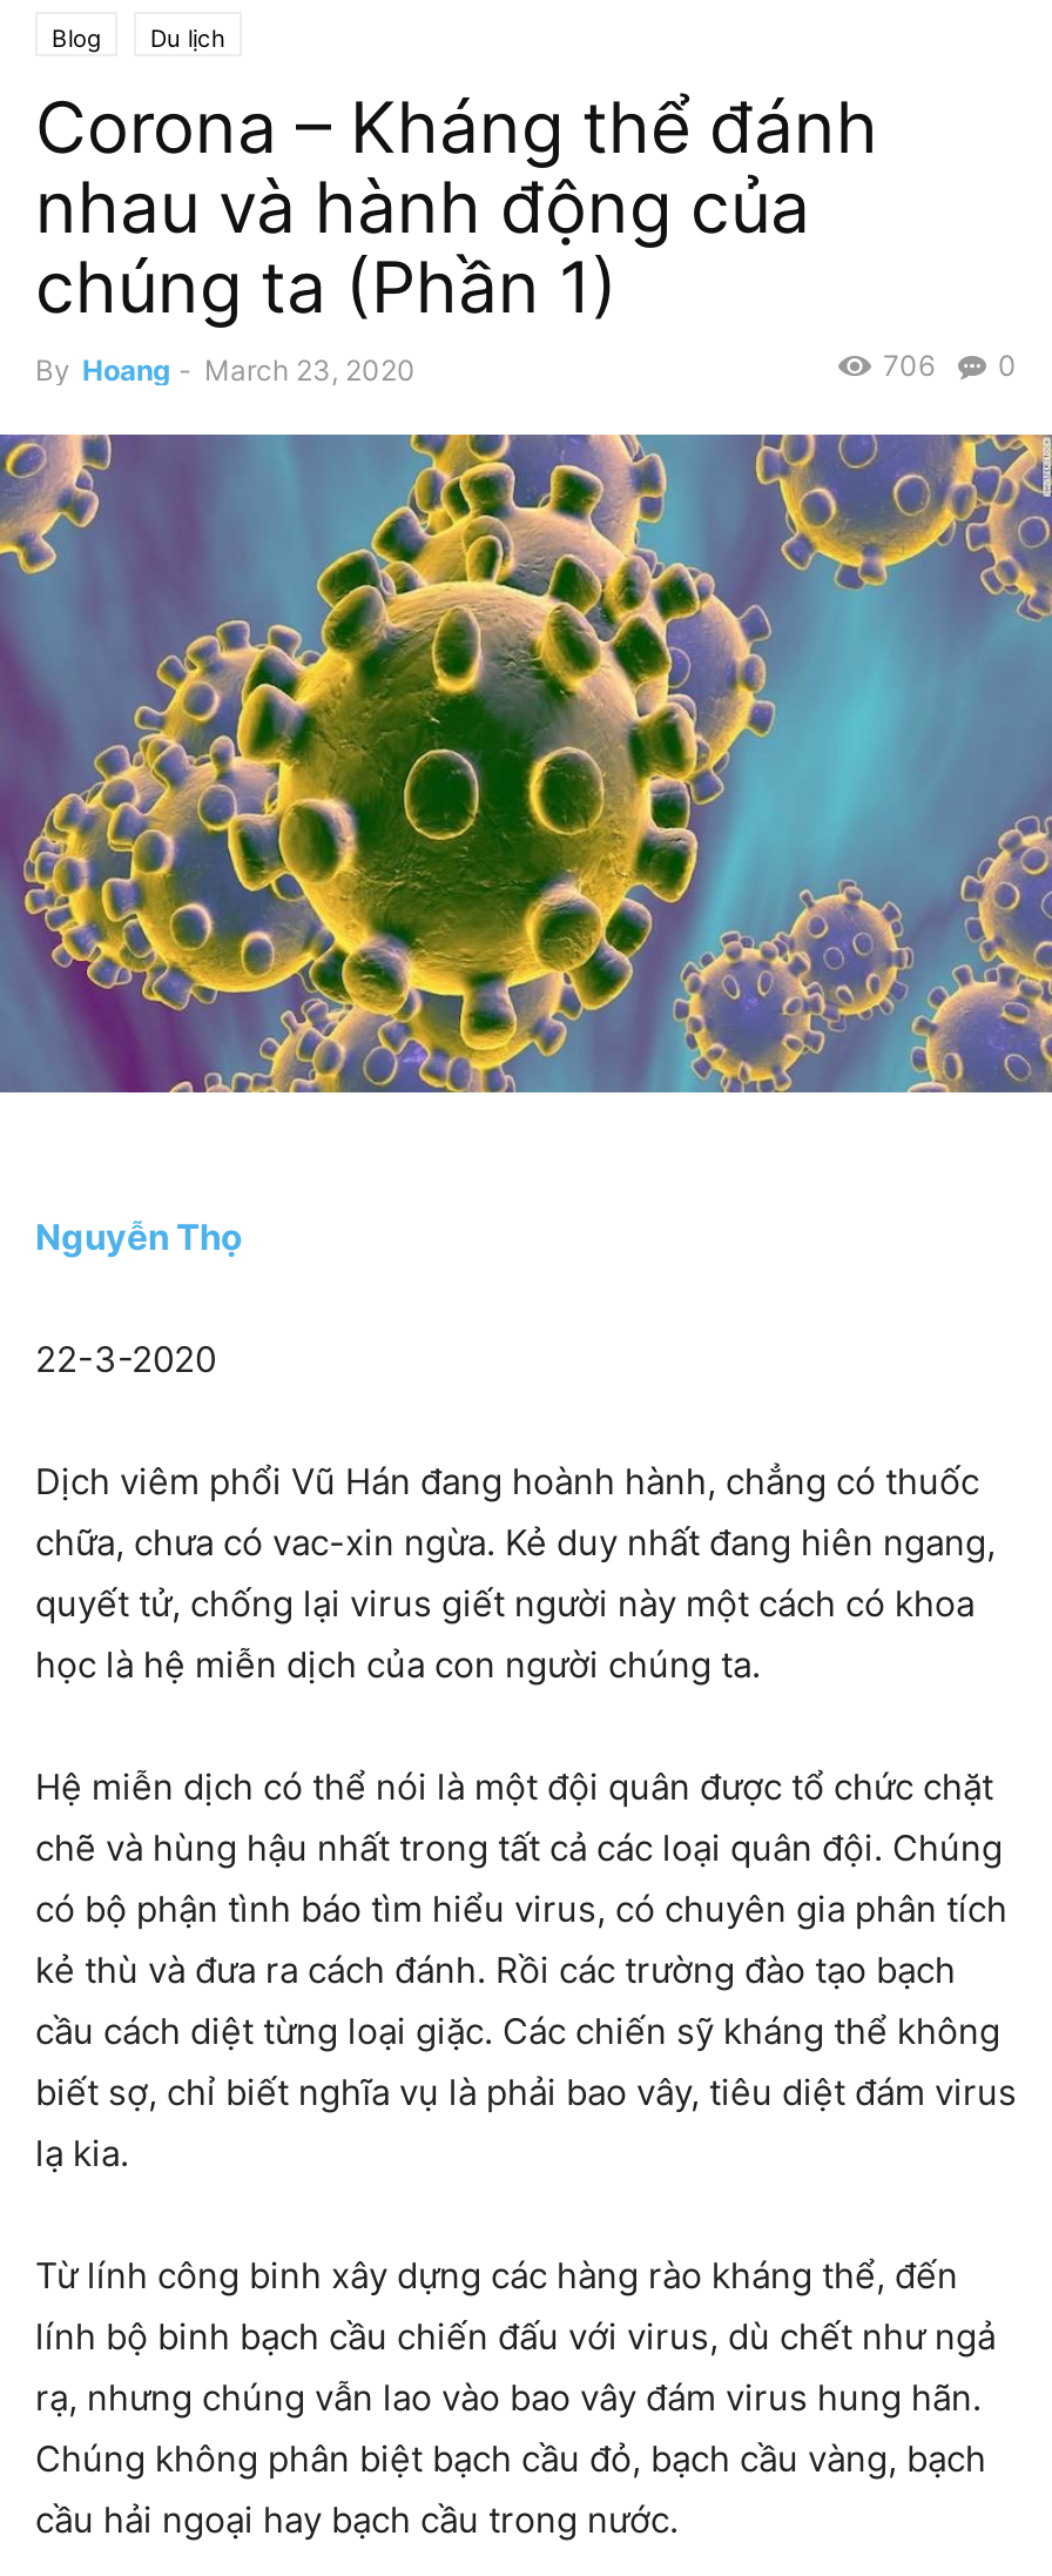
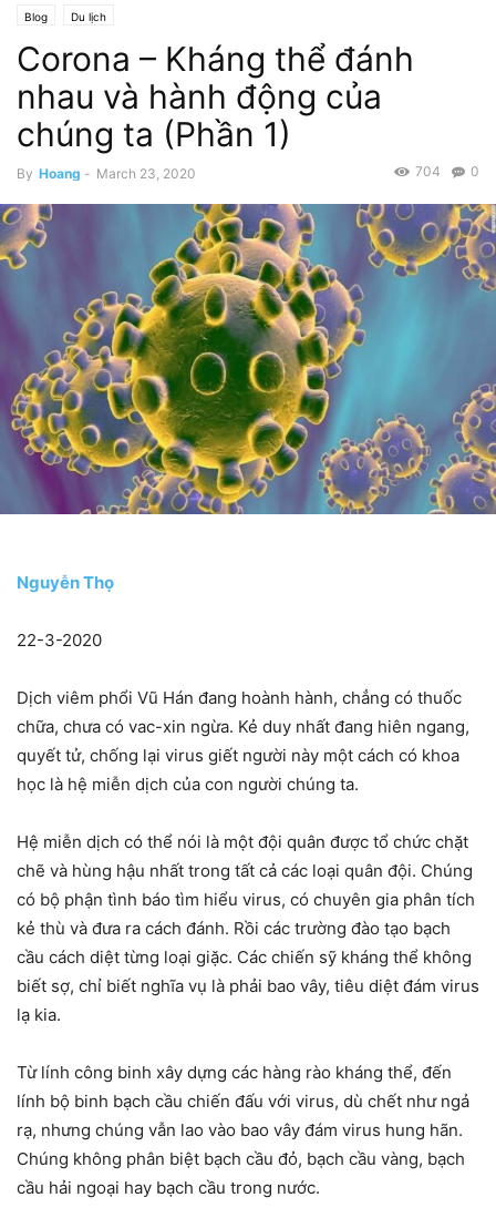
- 706 0
+ 704 0
